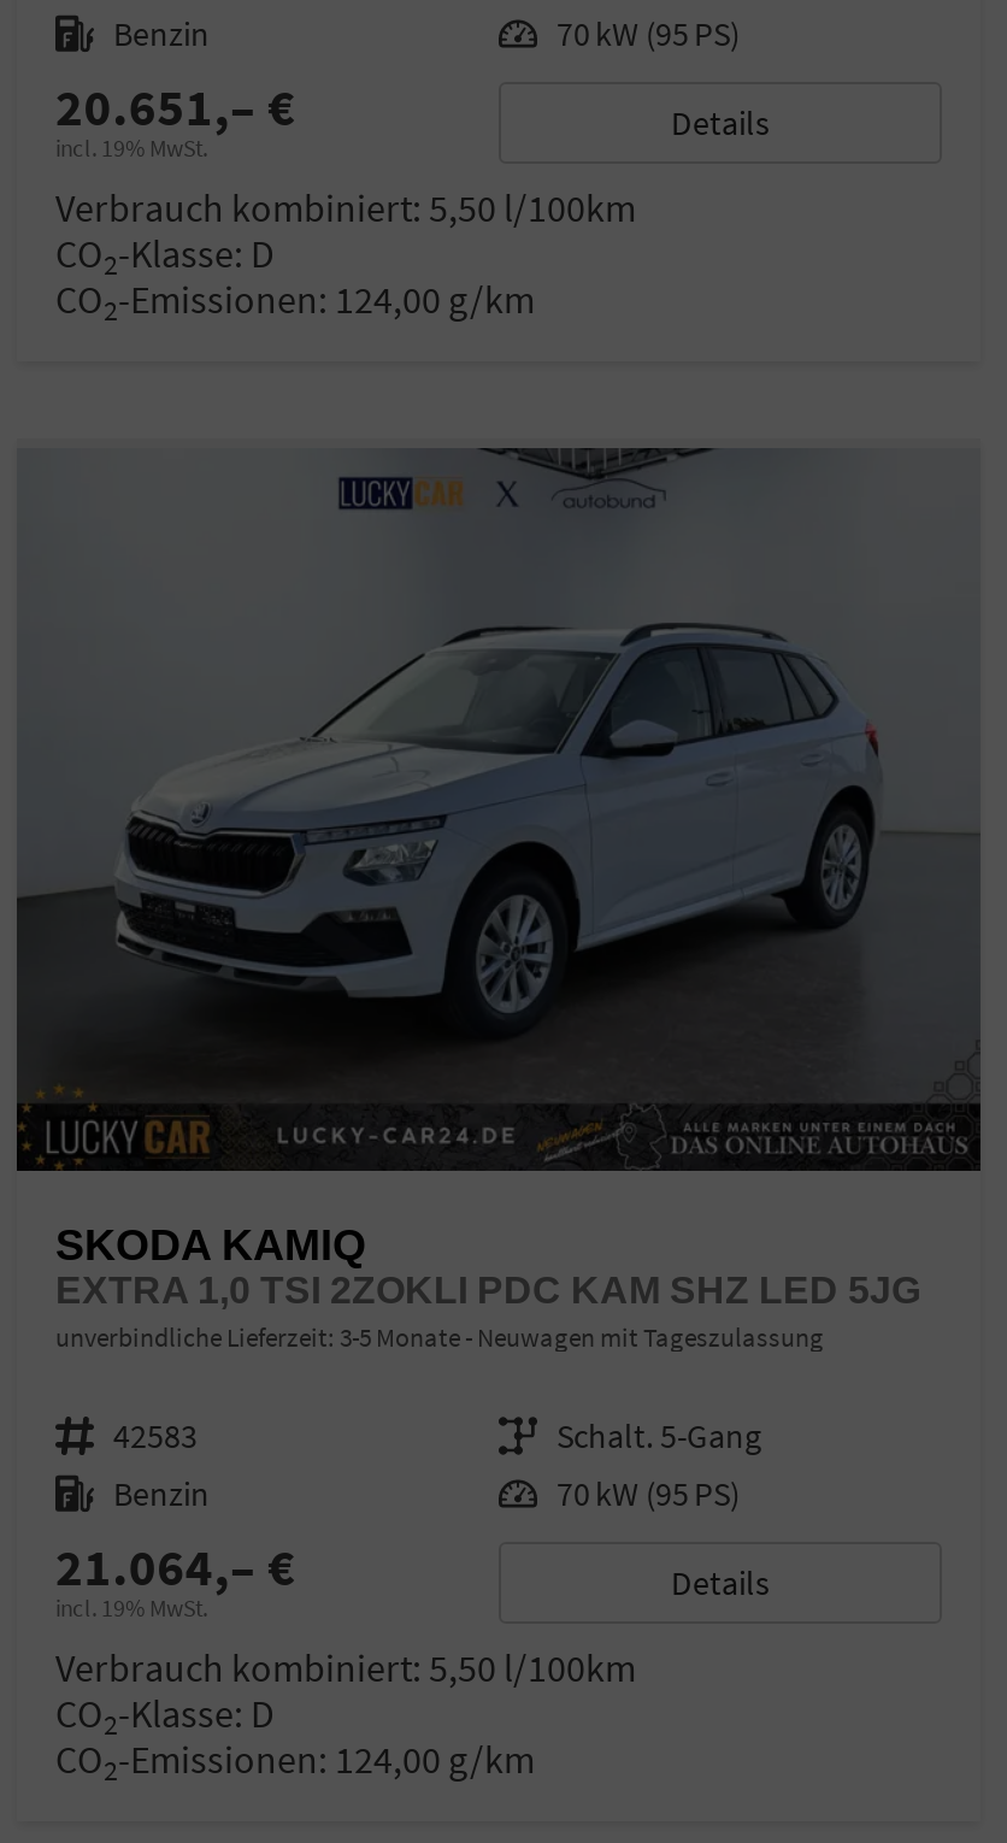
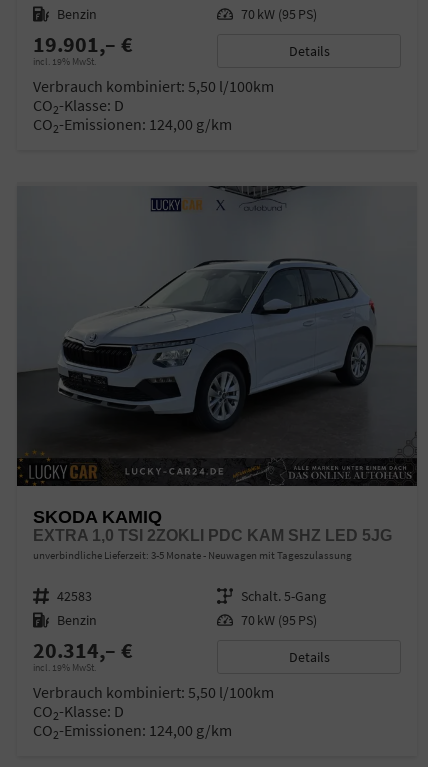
- 20.651,– €
+ 19.901,– €

- 21.064,– €
+ 20.314,– €
